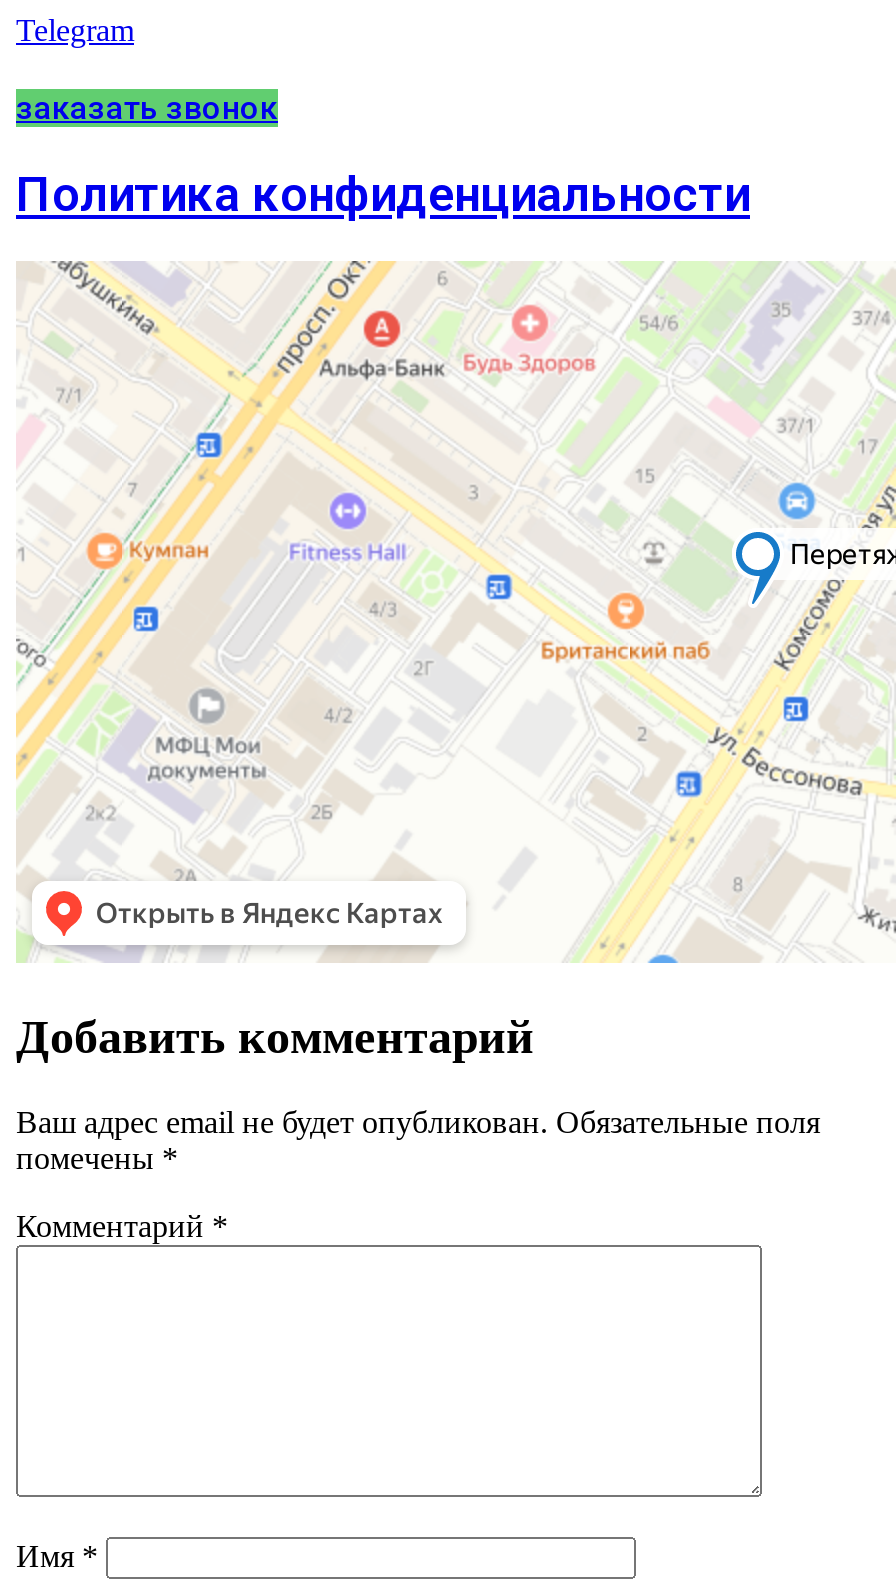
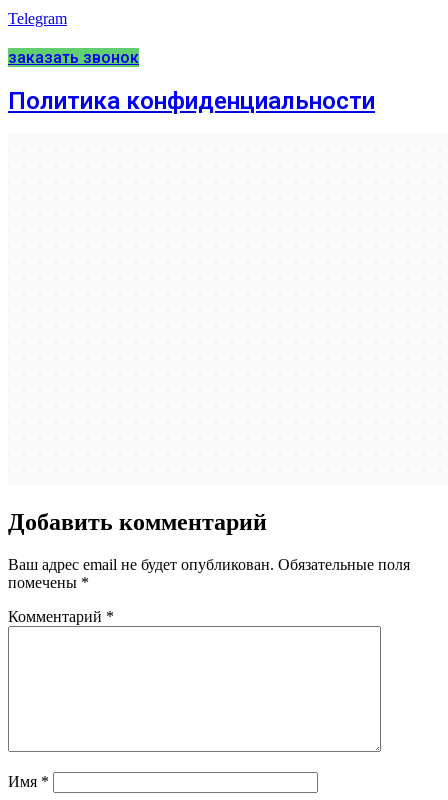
- [image]
